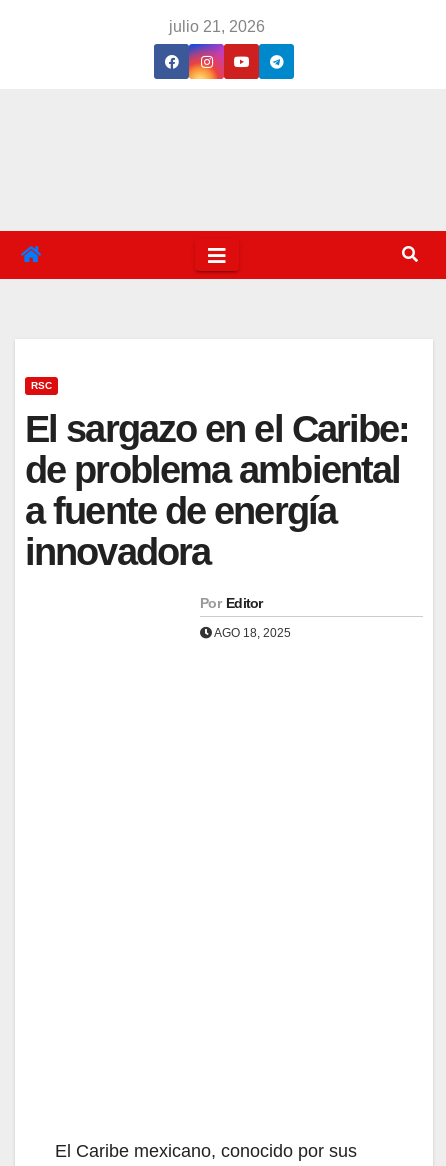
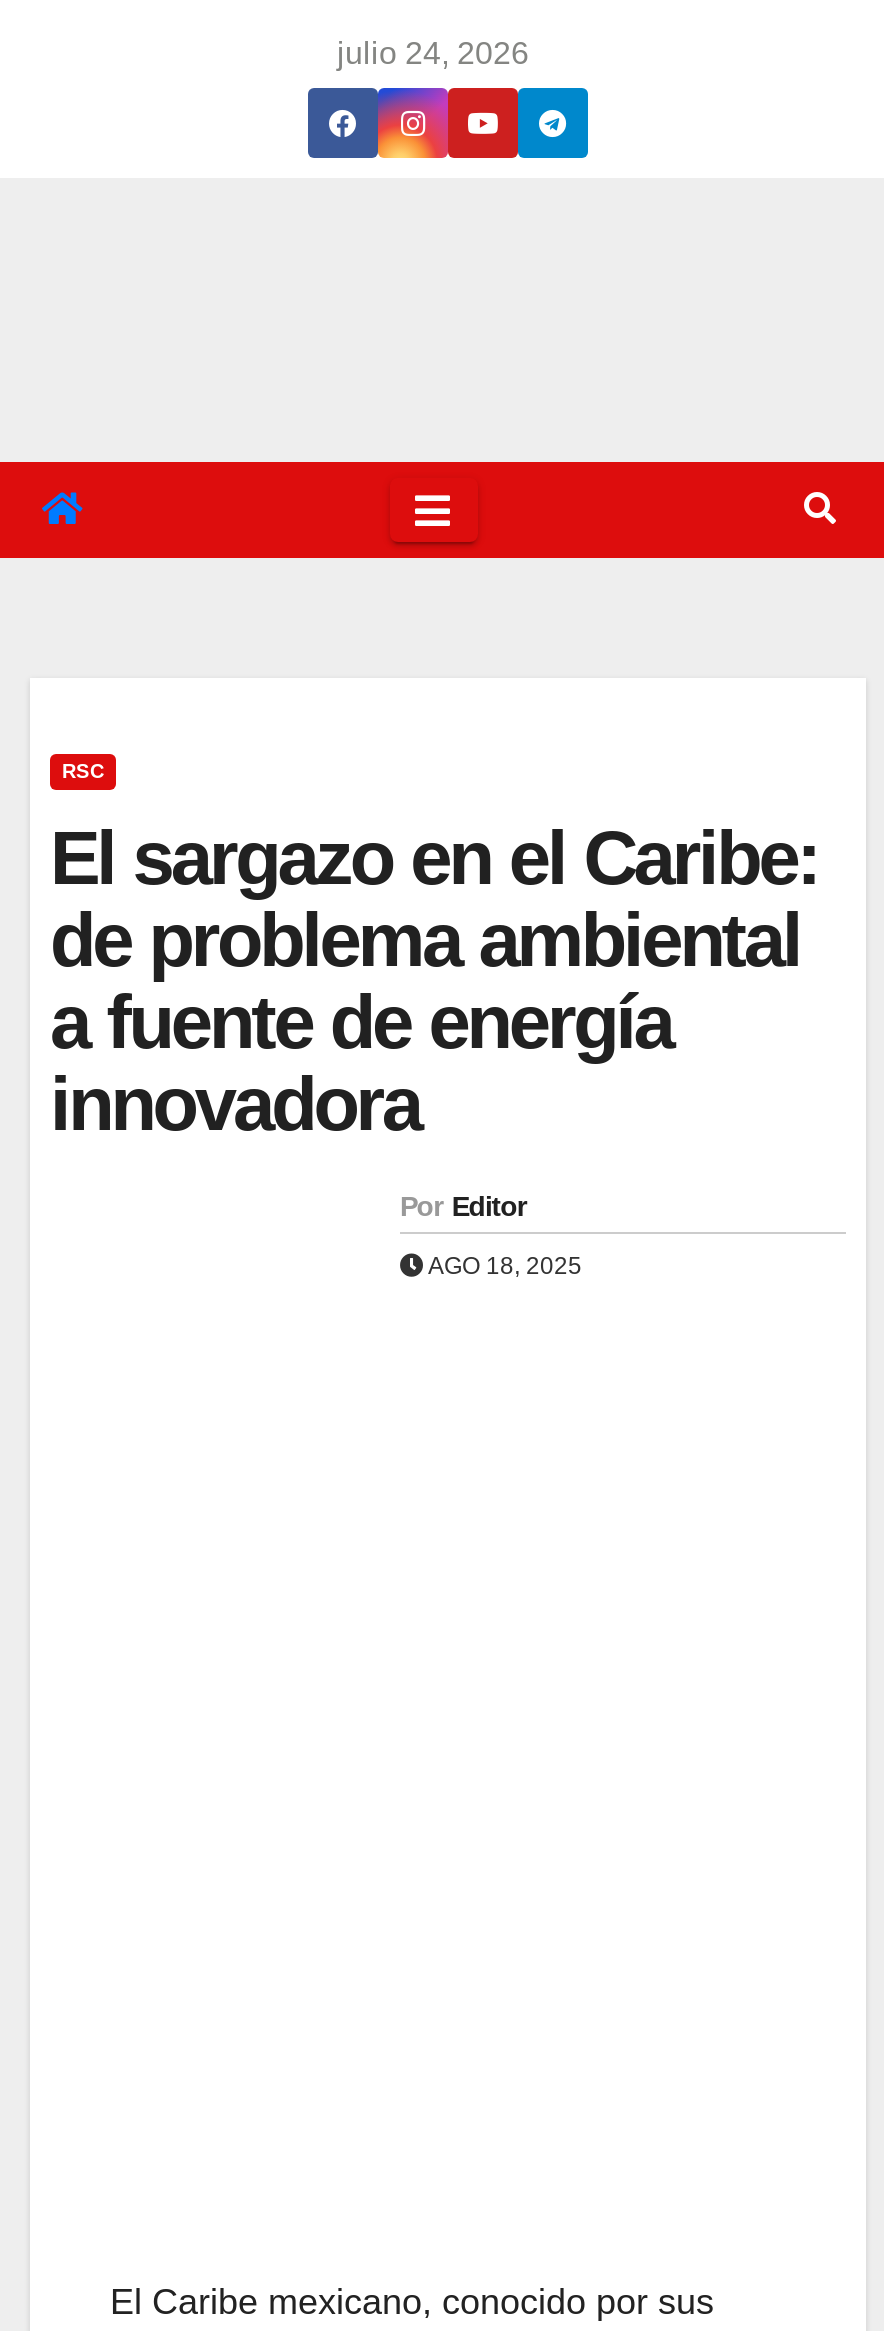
- julio 21, 2026
+ julio 24, 2026
